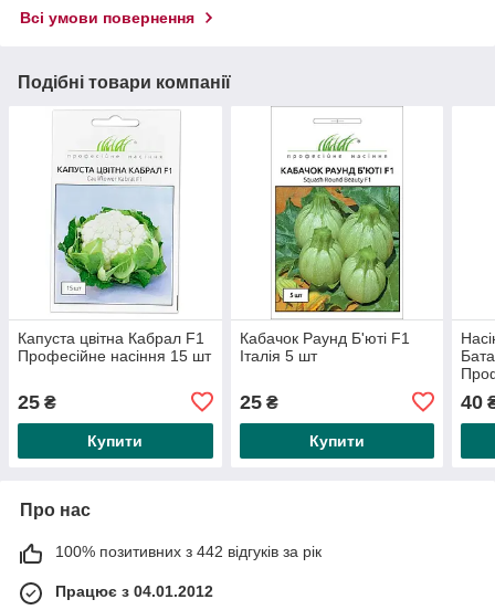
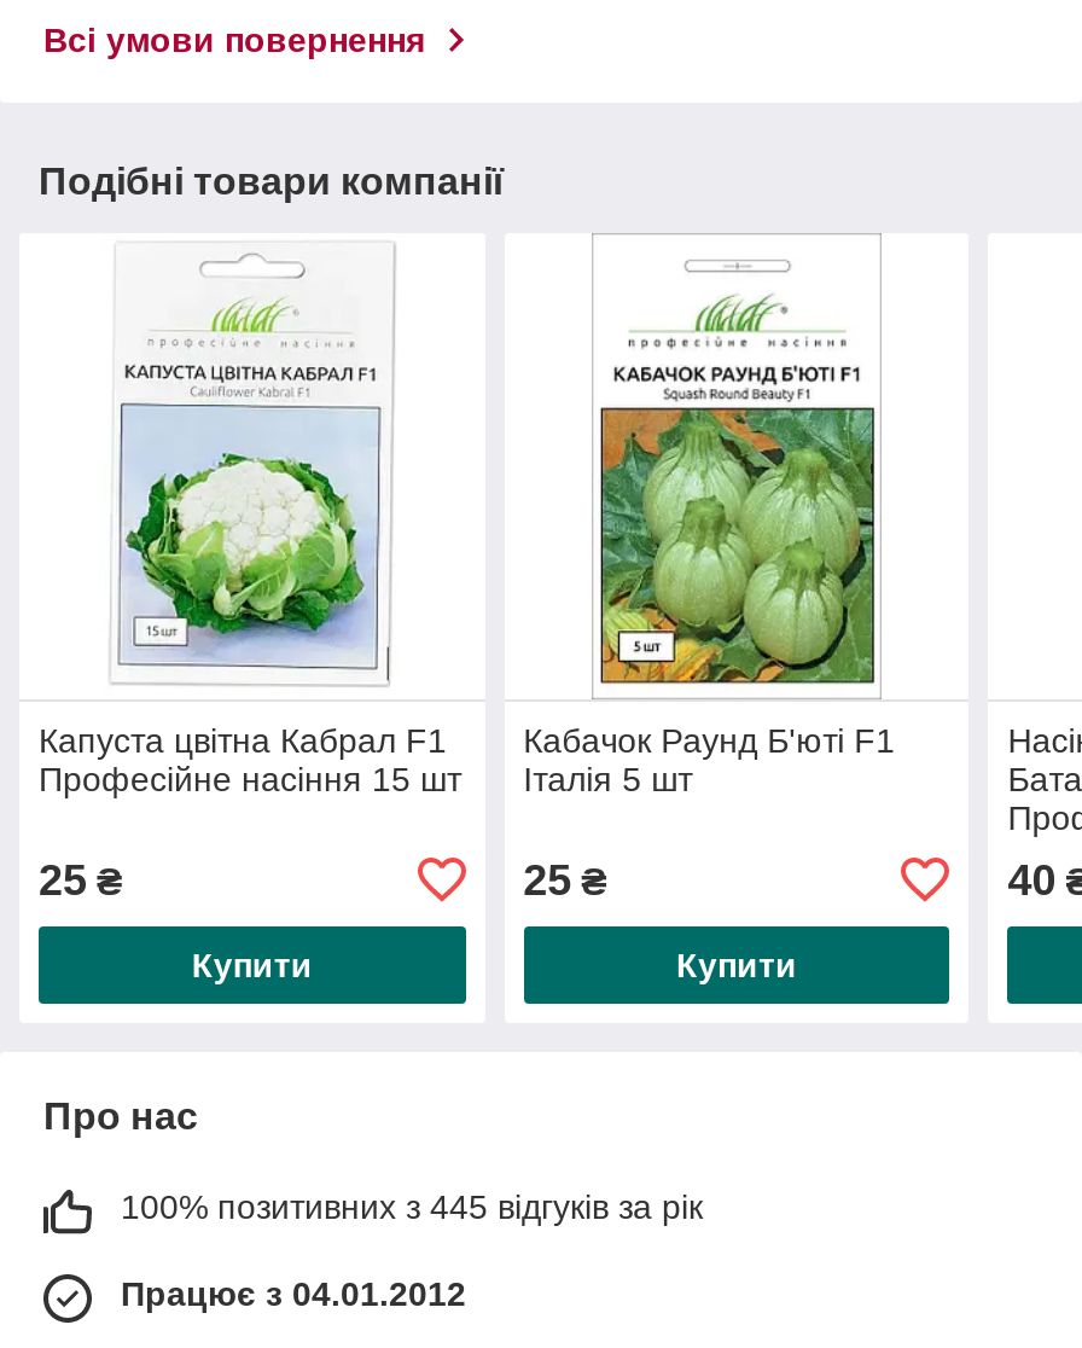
- 100% позитивних з 442 відгуків за рік
+ 100% позитивних з 445 відгуків за рік
